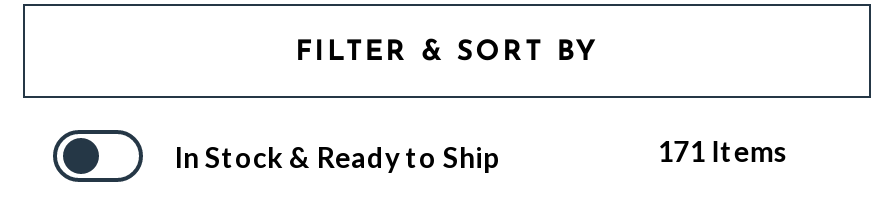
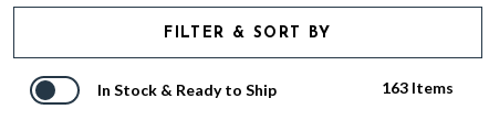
- 171 Items
+ 163 Items
